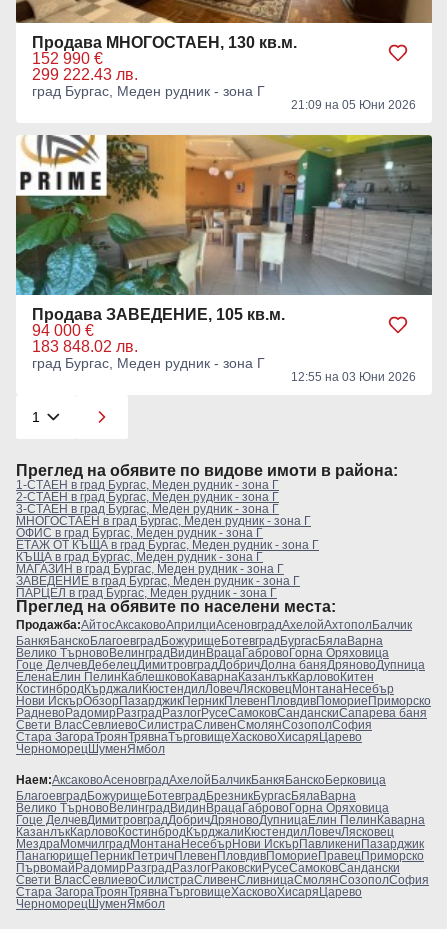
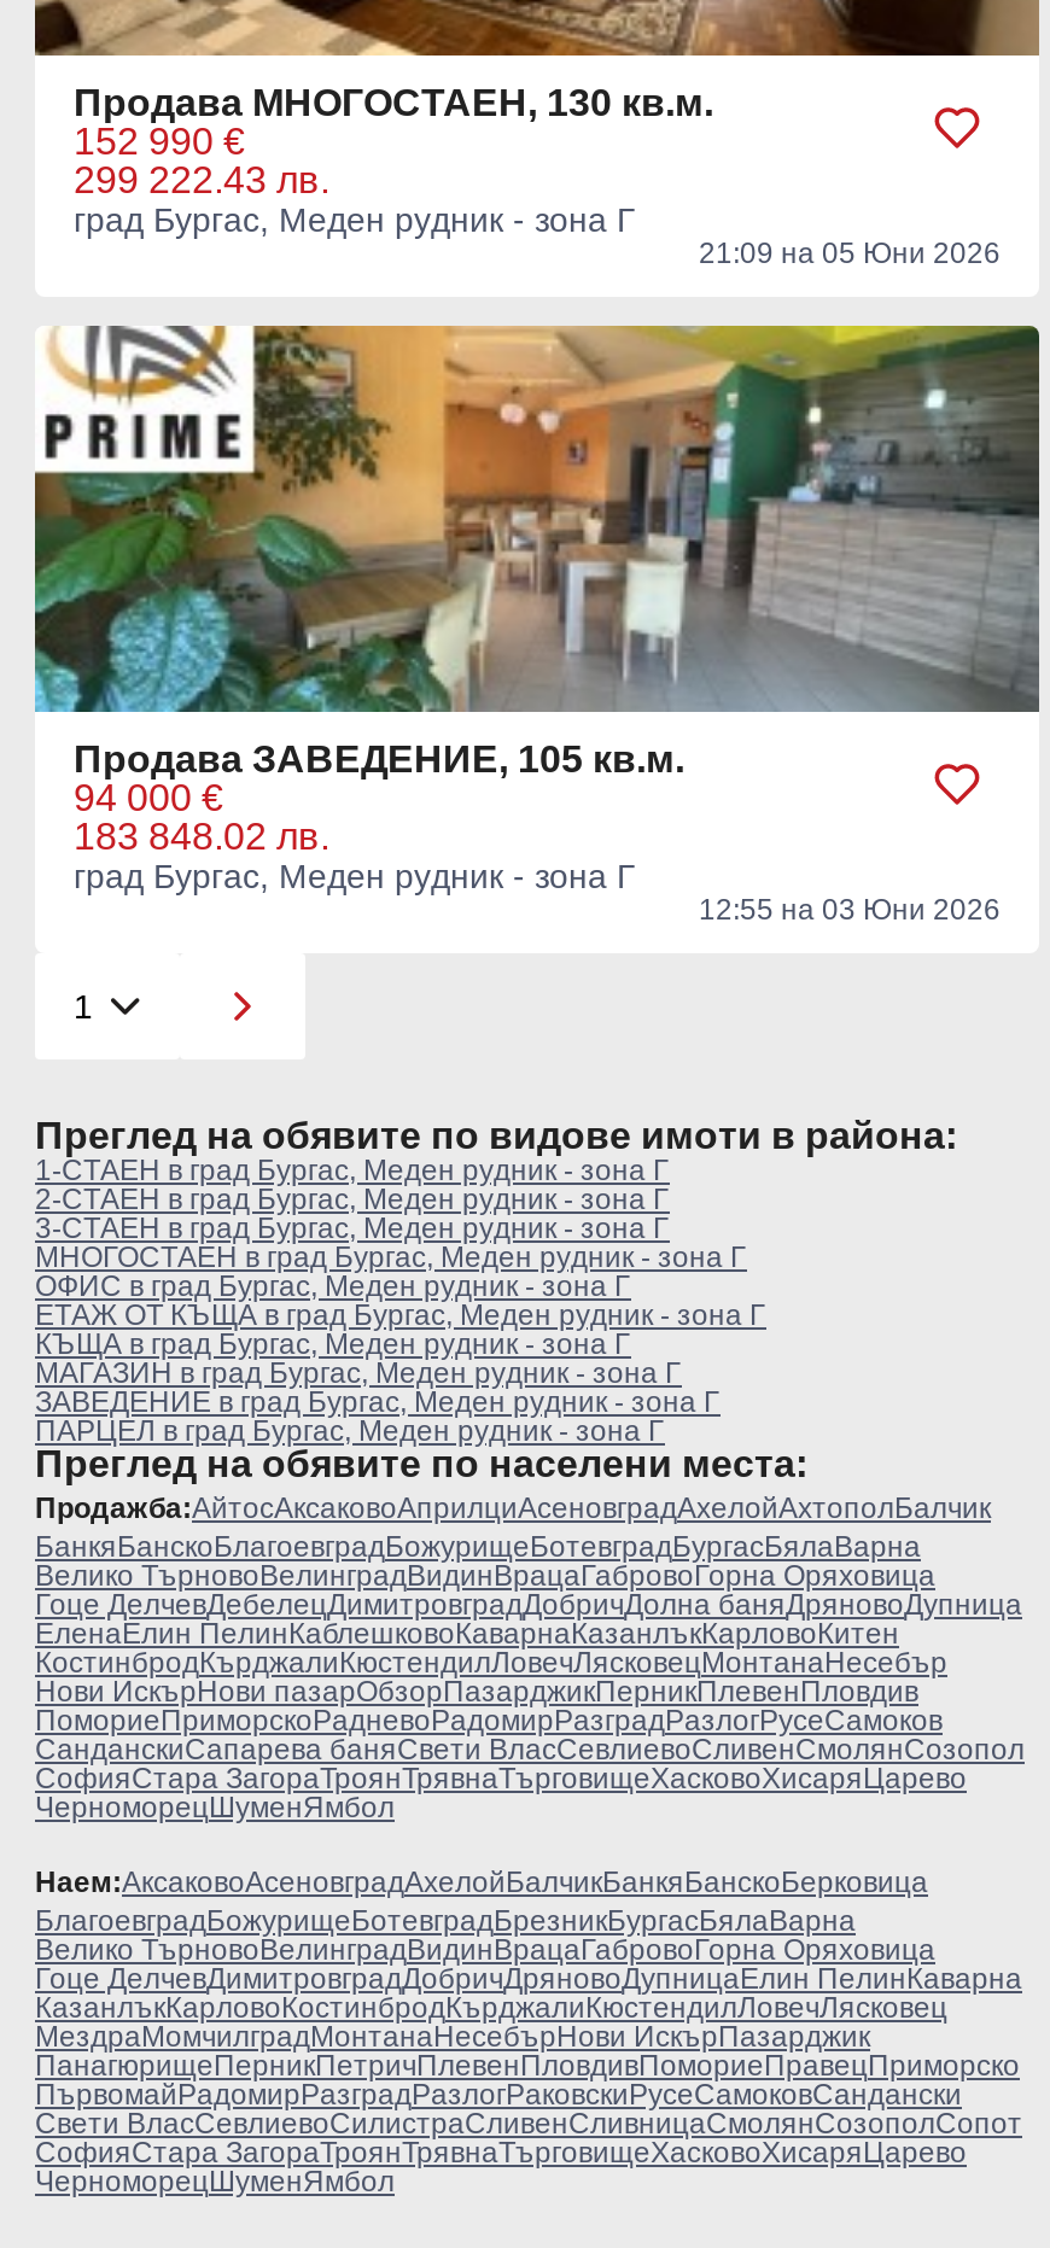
- Нови ИскърОбзорПазарджикПерникПлевенПловдивПомориеПриморско
- РадневоРадомирРазградРазлогРусеСамоковСанданскиСапарева баня
- Свети ВласСевлиевоСилистраСливенСмолянСозополСофия
- Стара ЗагораТроянТрявнаТърговищеХасковоХисаряЦарево
+ Нови ИскърНови пазарОбзорПазарджикПерникПлевенПловдив
+ ПомориеПриморскоРадневоРадомирРазградРазлогРусеСамоков
+ СанданскиСапарева баняСвети ВласСевлиевоСливенСмолянСозопол
+ СофияСтара ЗагораТроянТрявнаТърговищеХасковоХисаряЦарево

- МездраМомчилградМонтанаНесебърНови ИскърПавликениПазарджик
+ МездраМомчилградМонтанаНесебърНови ИскърПазарджик

- Свети ВласСевлиевоСилистраСливенСливницаСмолянСозополСофия
- Стара ЗагораТроянТрявнаТърговищеХасковоХисаряЦарево
+ Свети ВласСевлиевоСилистраСливенСливницаСмолянСозополСопот
+ СофияСтара ЗагораТроянТрявнаТърговищеХасковоХисаряЦарево
